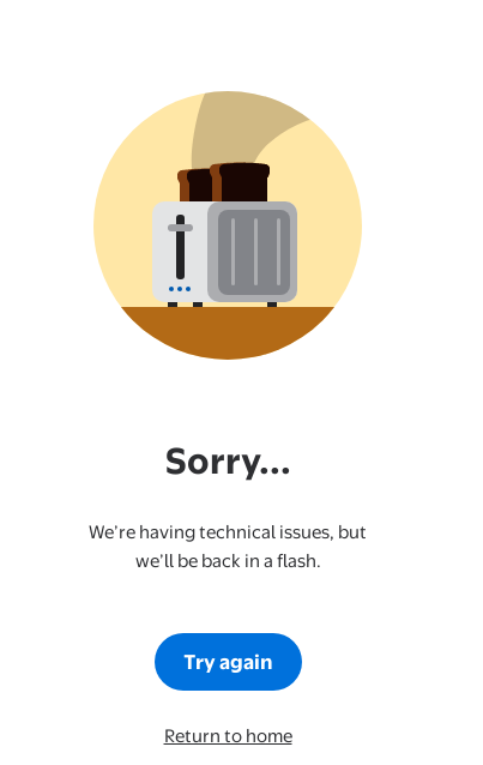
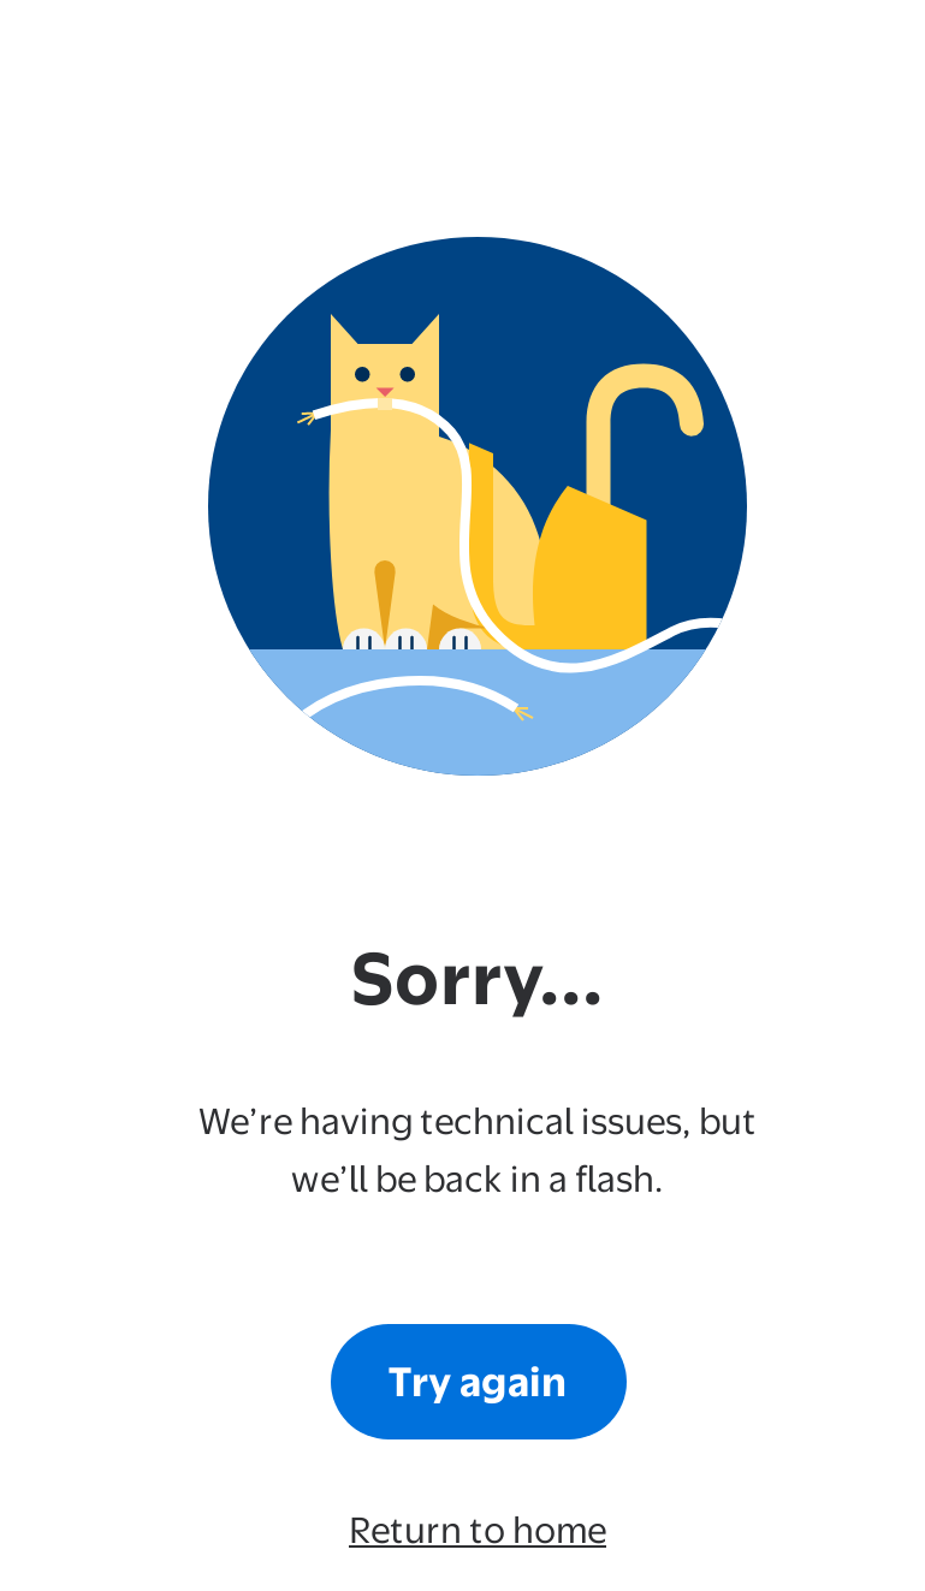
- [image]
+ [image]
